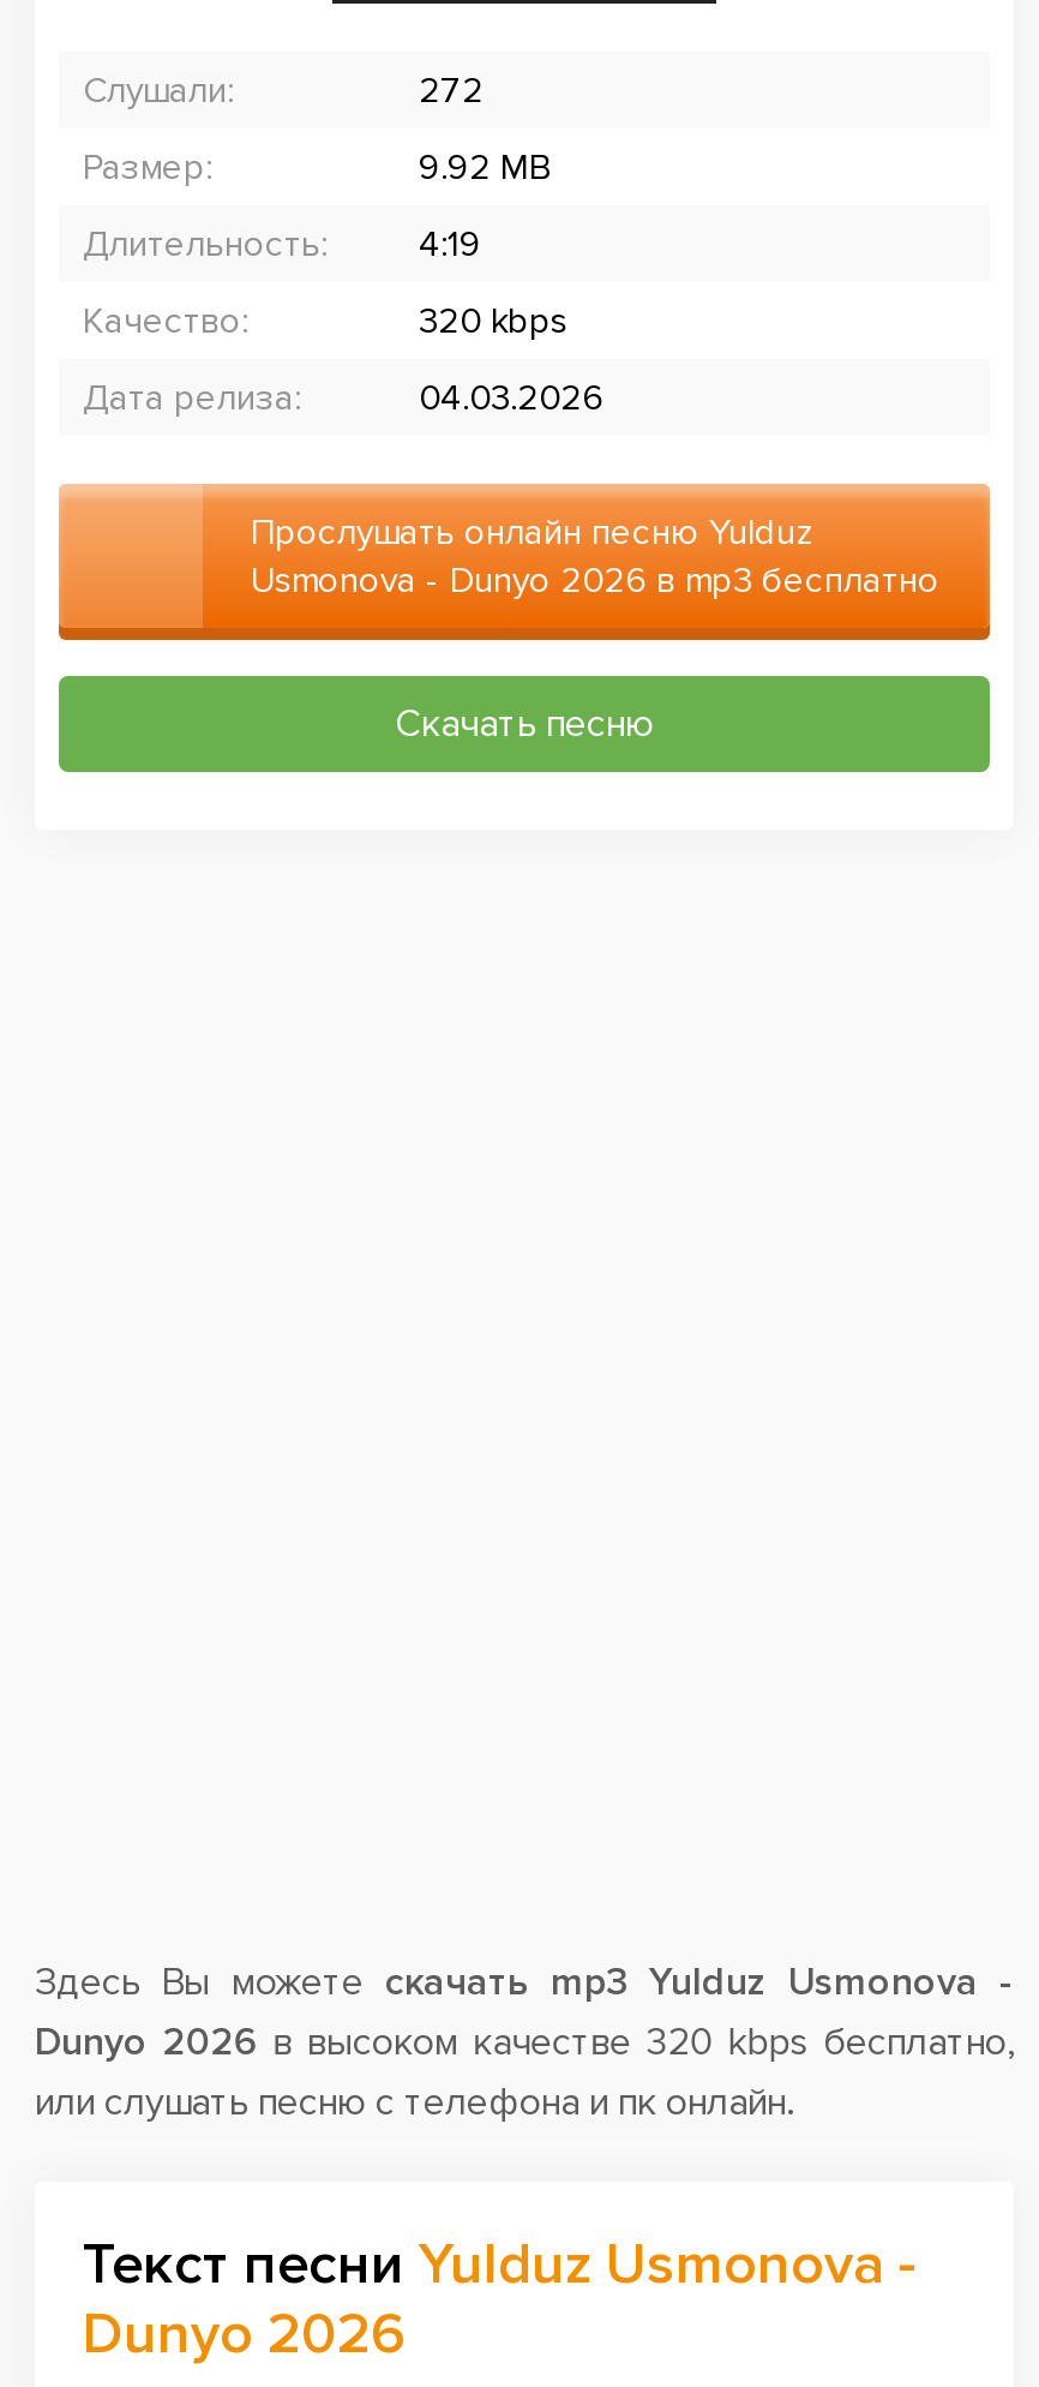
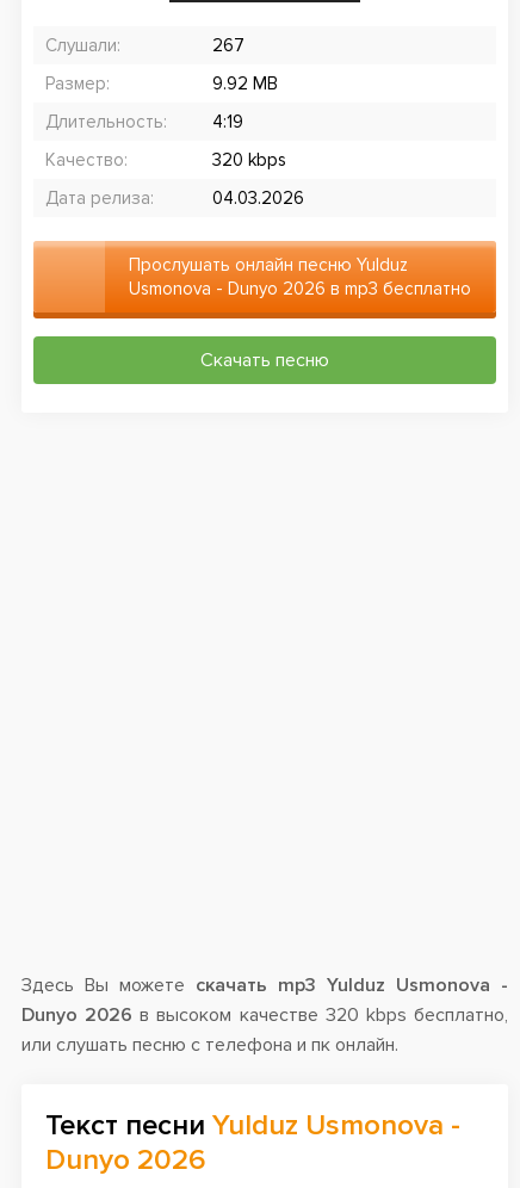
- 272
+ 267
